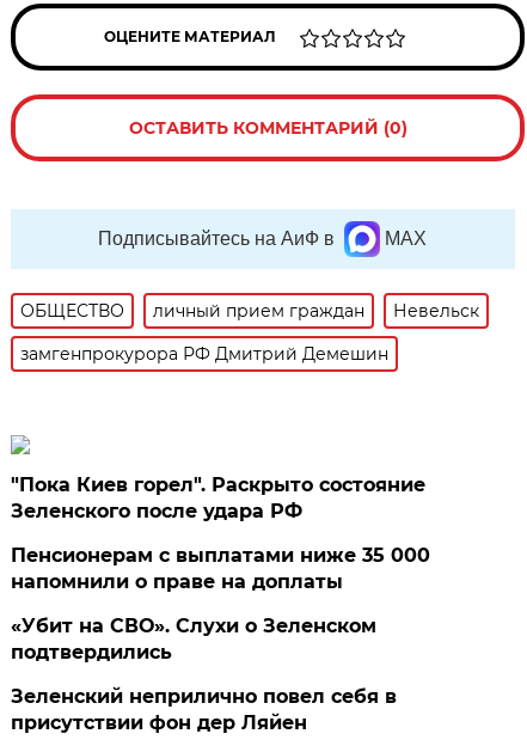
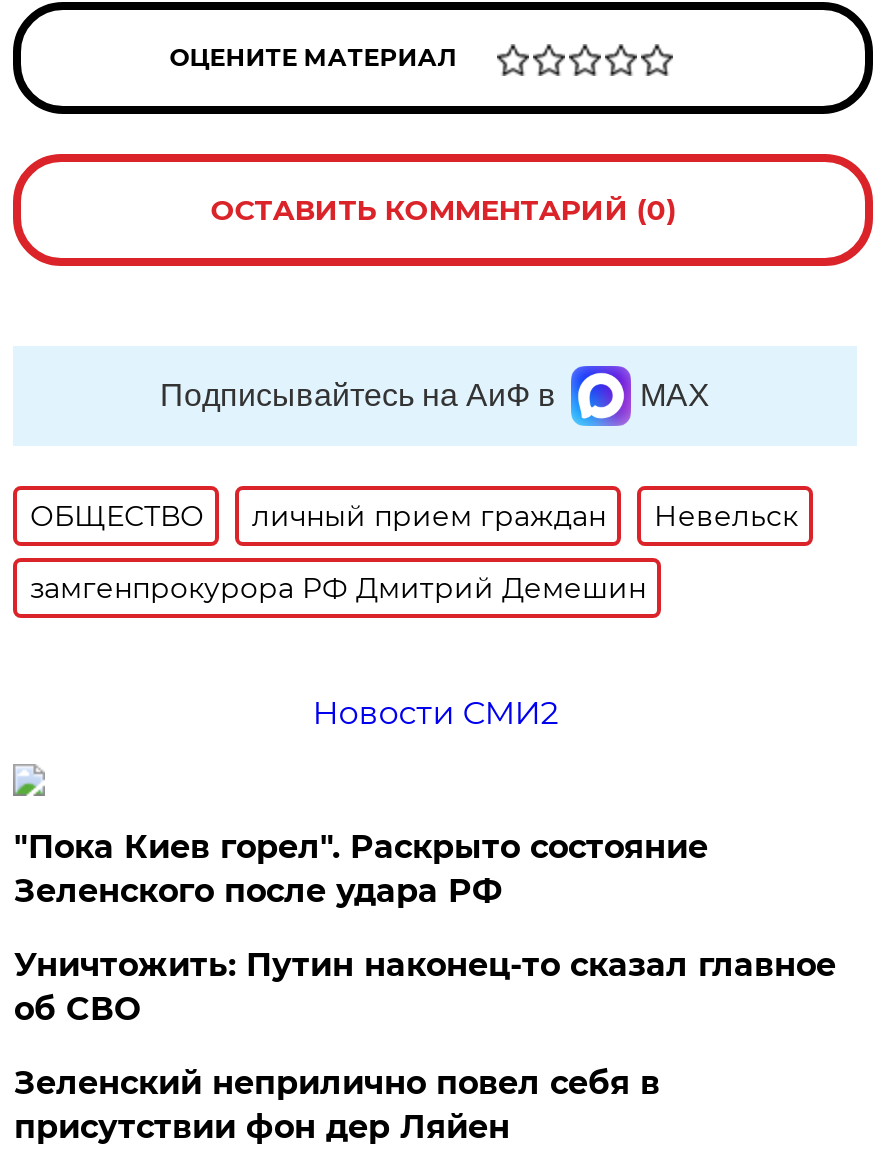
+ Новости СМИ2

moved down: "Пока Киев горел". Раскрыто состояние | Зеленского после удара РФ

- Пенсионерам с выплатами ниже 35 000
- напомнили о праве на доплаты
- «Убит на СВО». Слухи о Зеленском
- подтвердились
+ Уничтожить: Путин наконец-то сказал главное
+ об СВО
